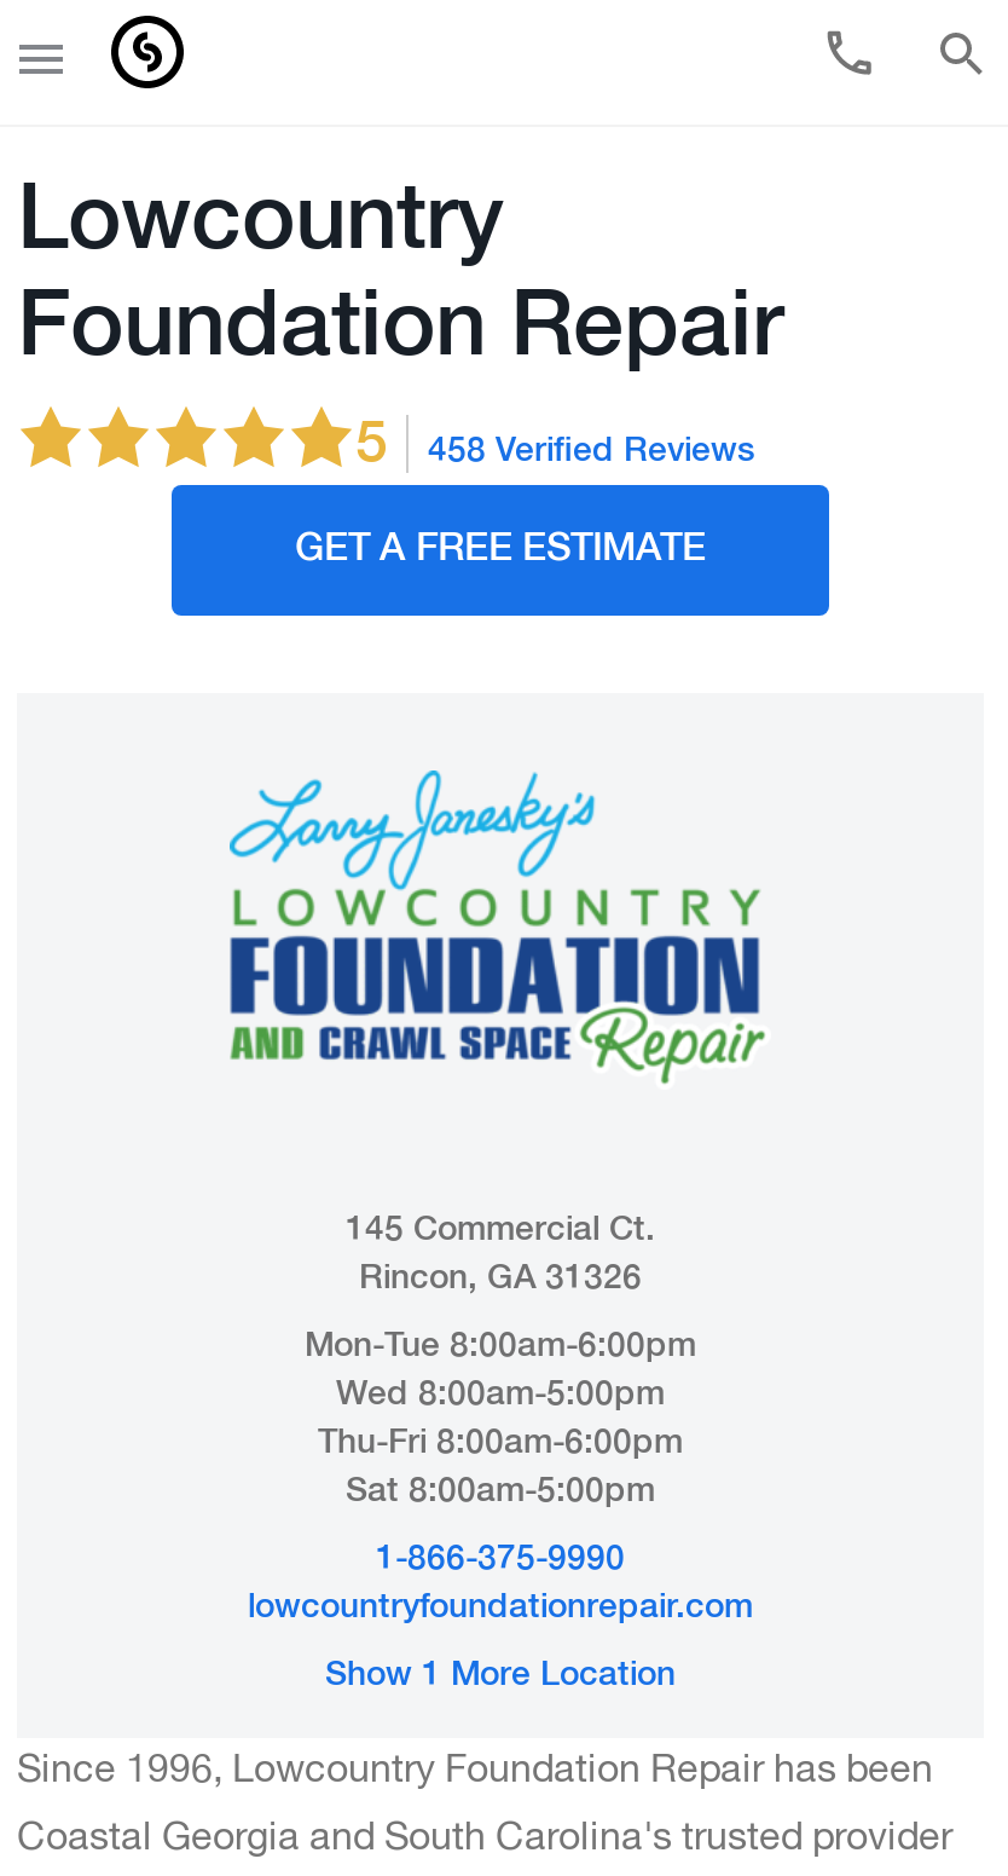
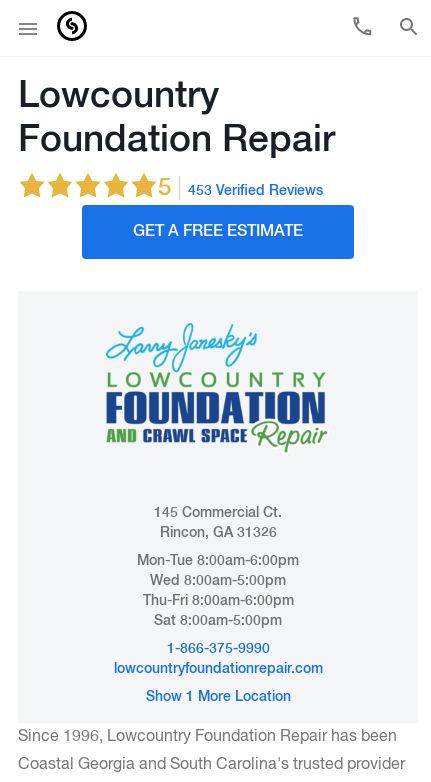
- 458 Verified Reviews
+ 453 Verified Reviews
